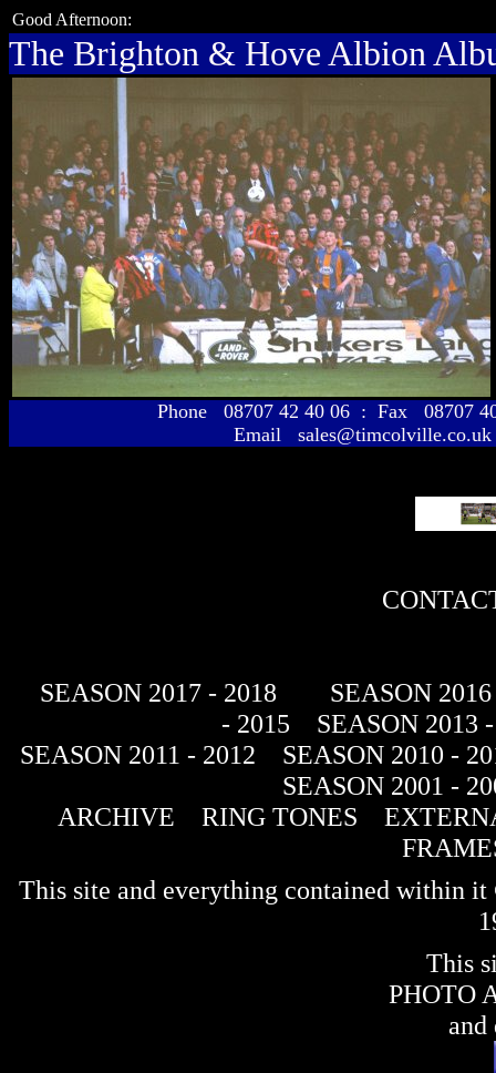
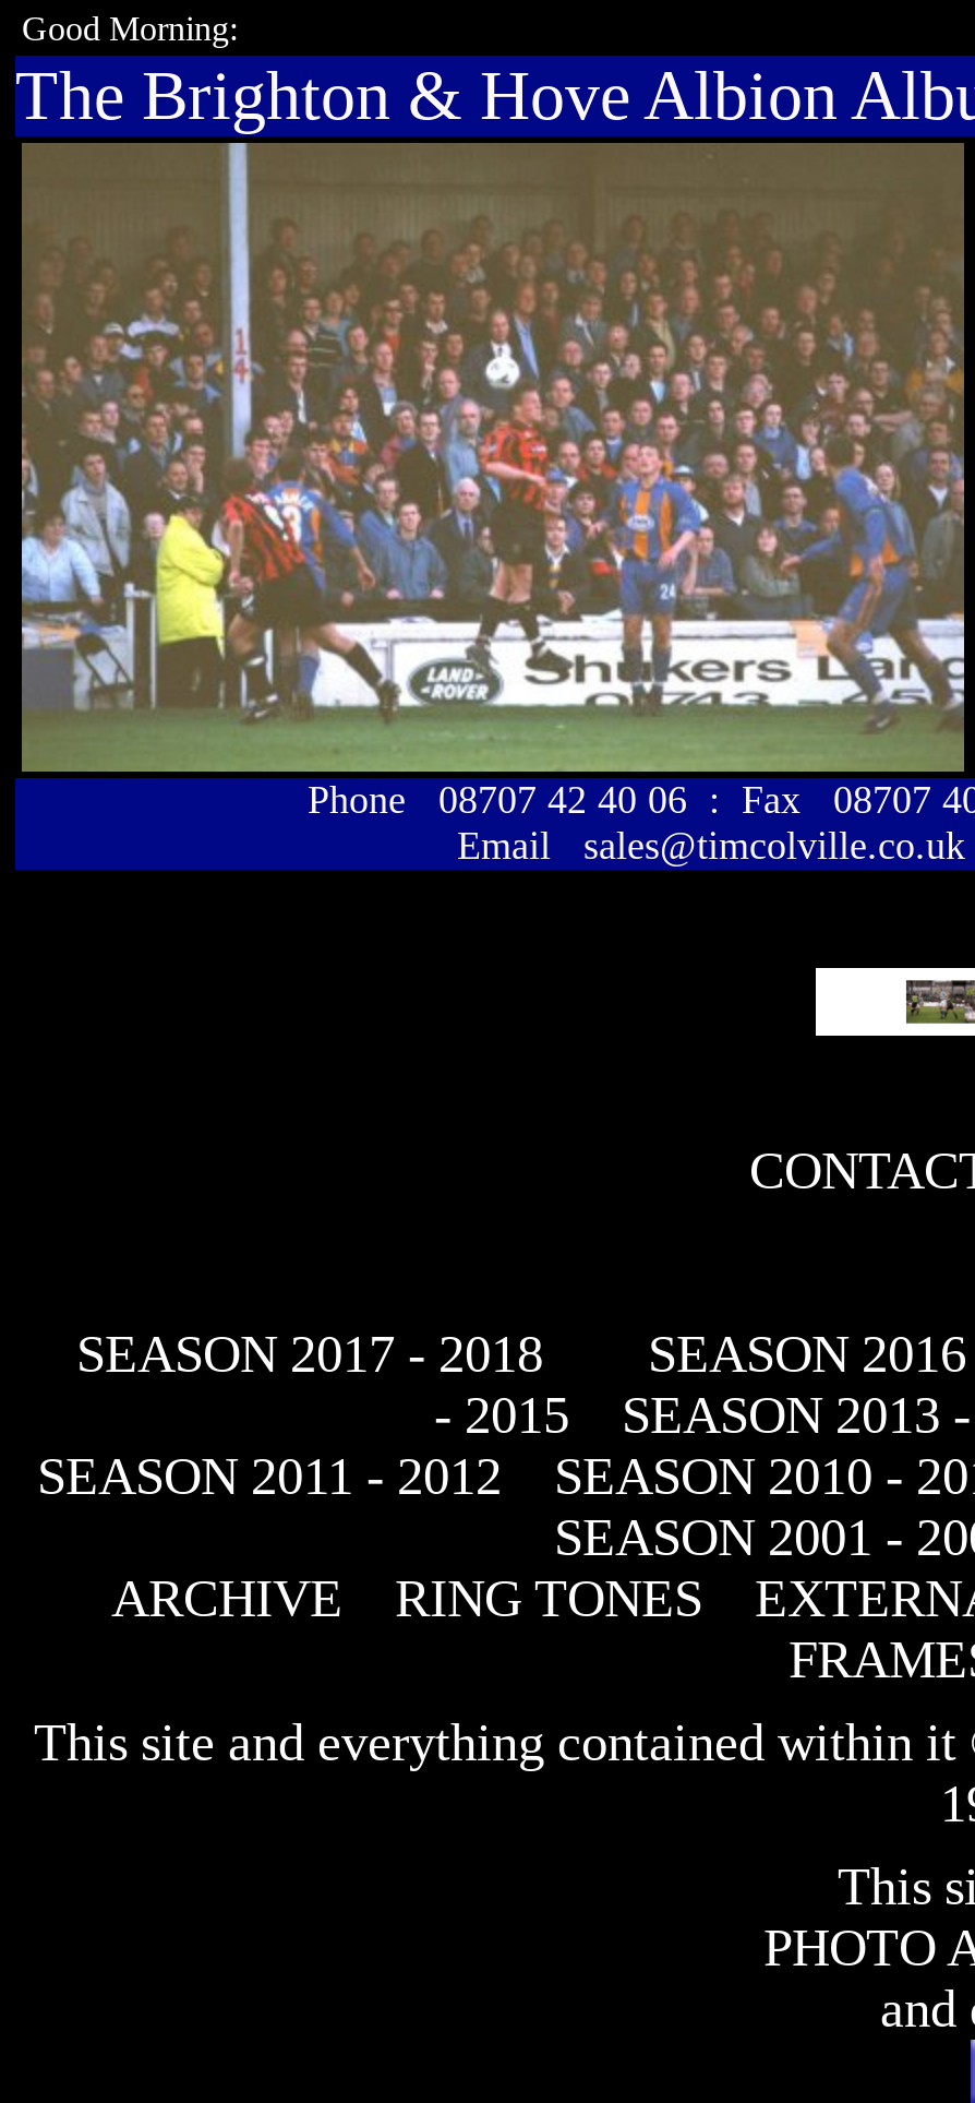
- Good Afternoon:
+ Good Morning:
